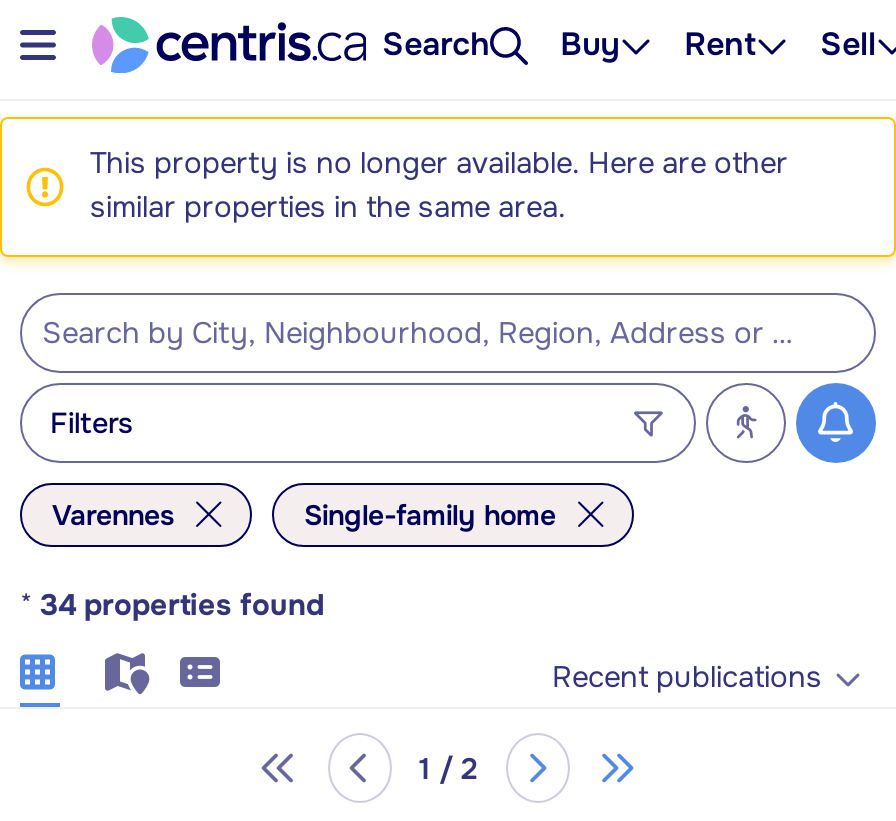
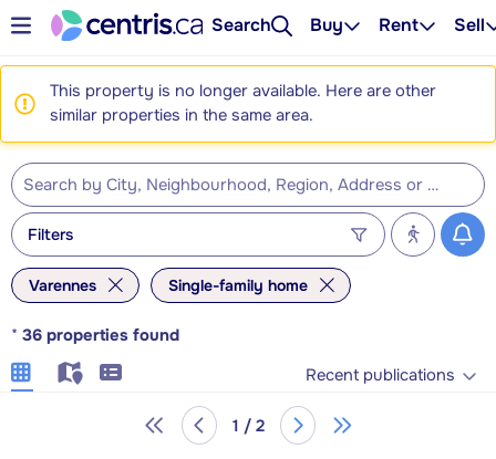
- * 34 properties found
+ * 36 properties found
